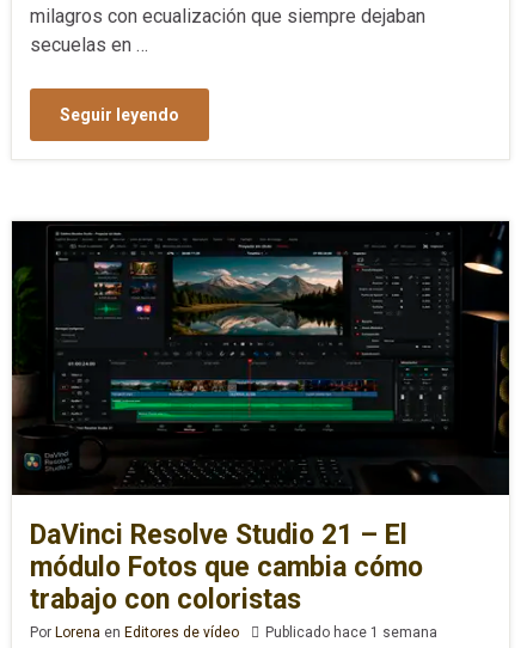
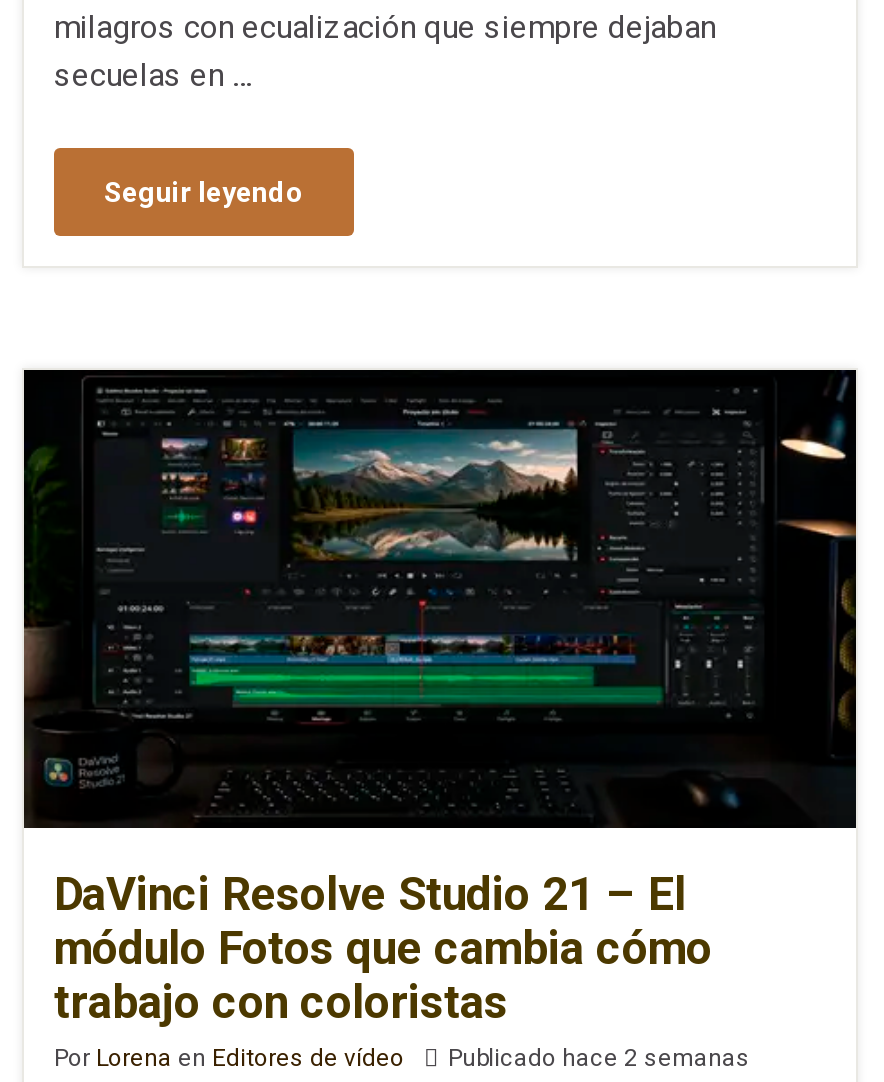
- Publicado hace 1 semana
+ Publicado hace 2 semanas
